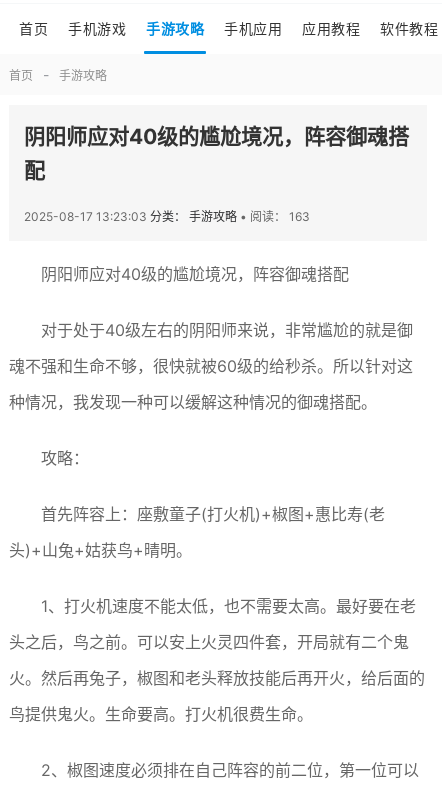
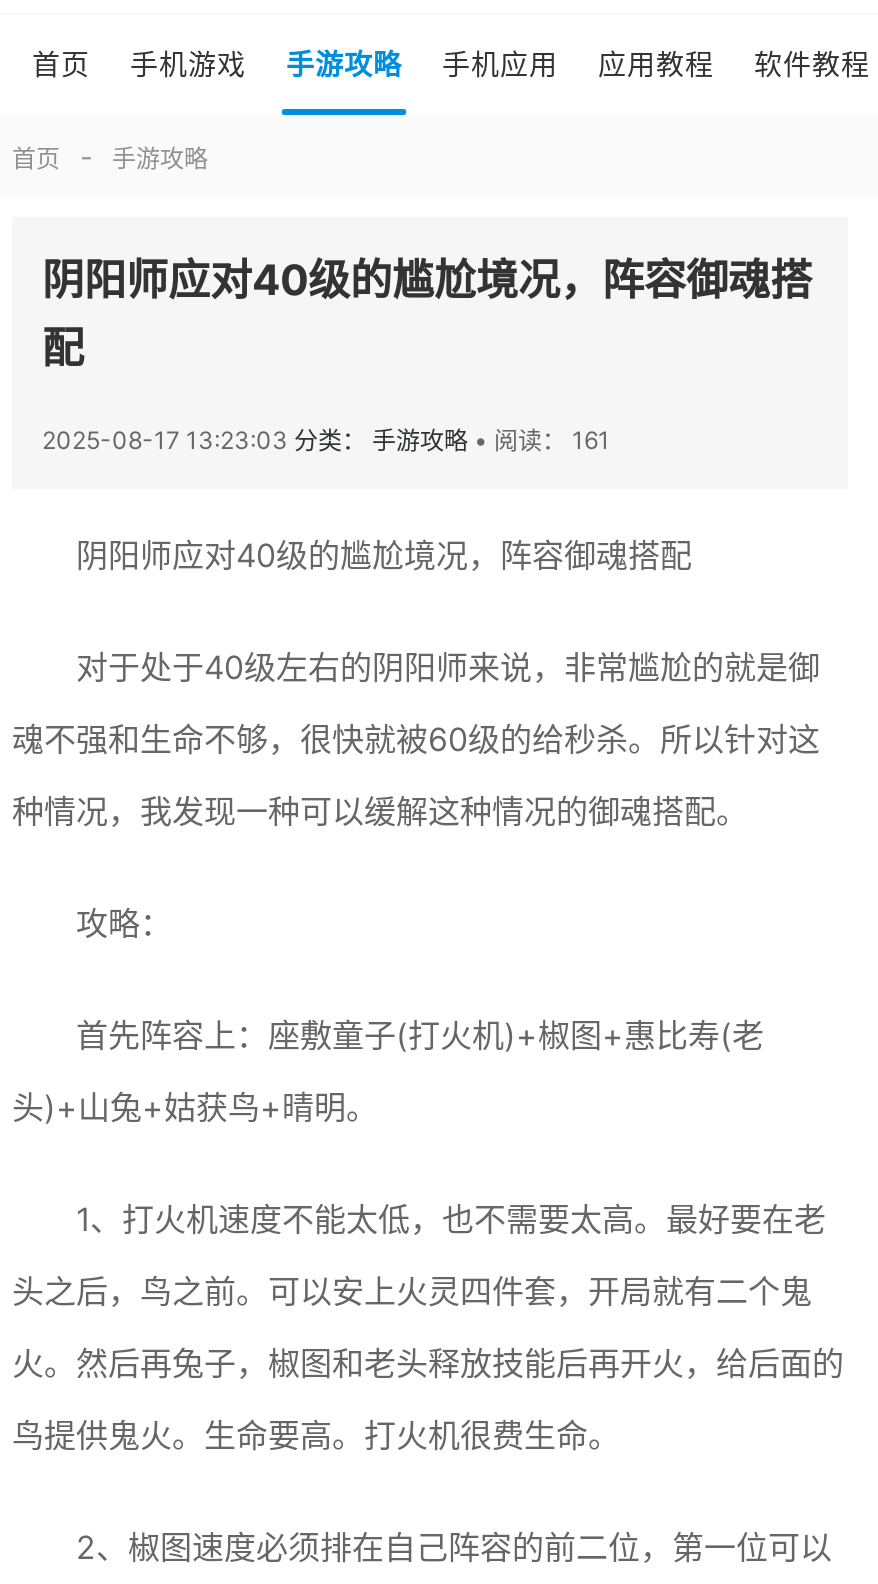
- 2025-08-17 13:23:03分类： 手游攻略• 阅读： 163
+ 2025-08-17 13:23:03分类： 手游攻略• 阅读： 161
